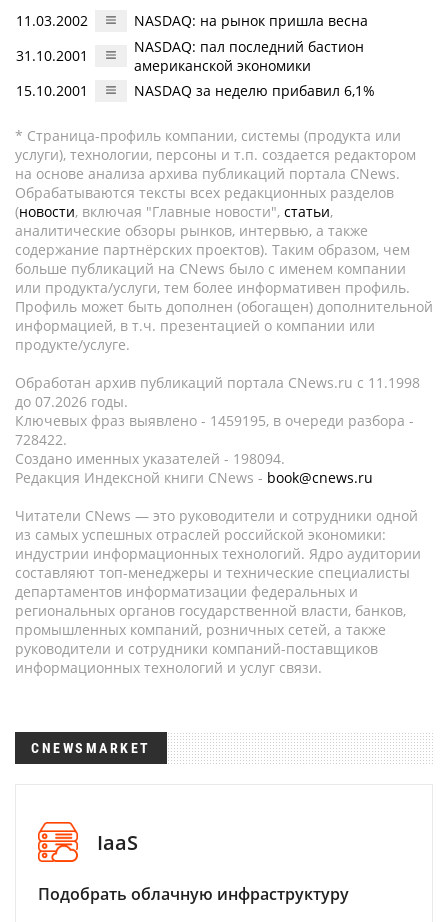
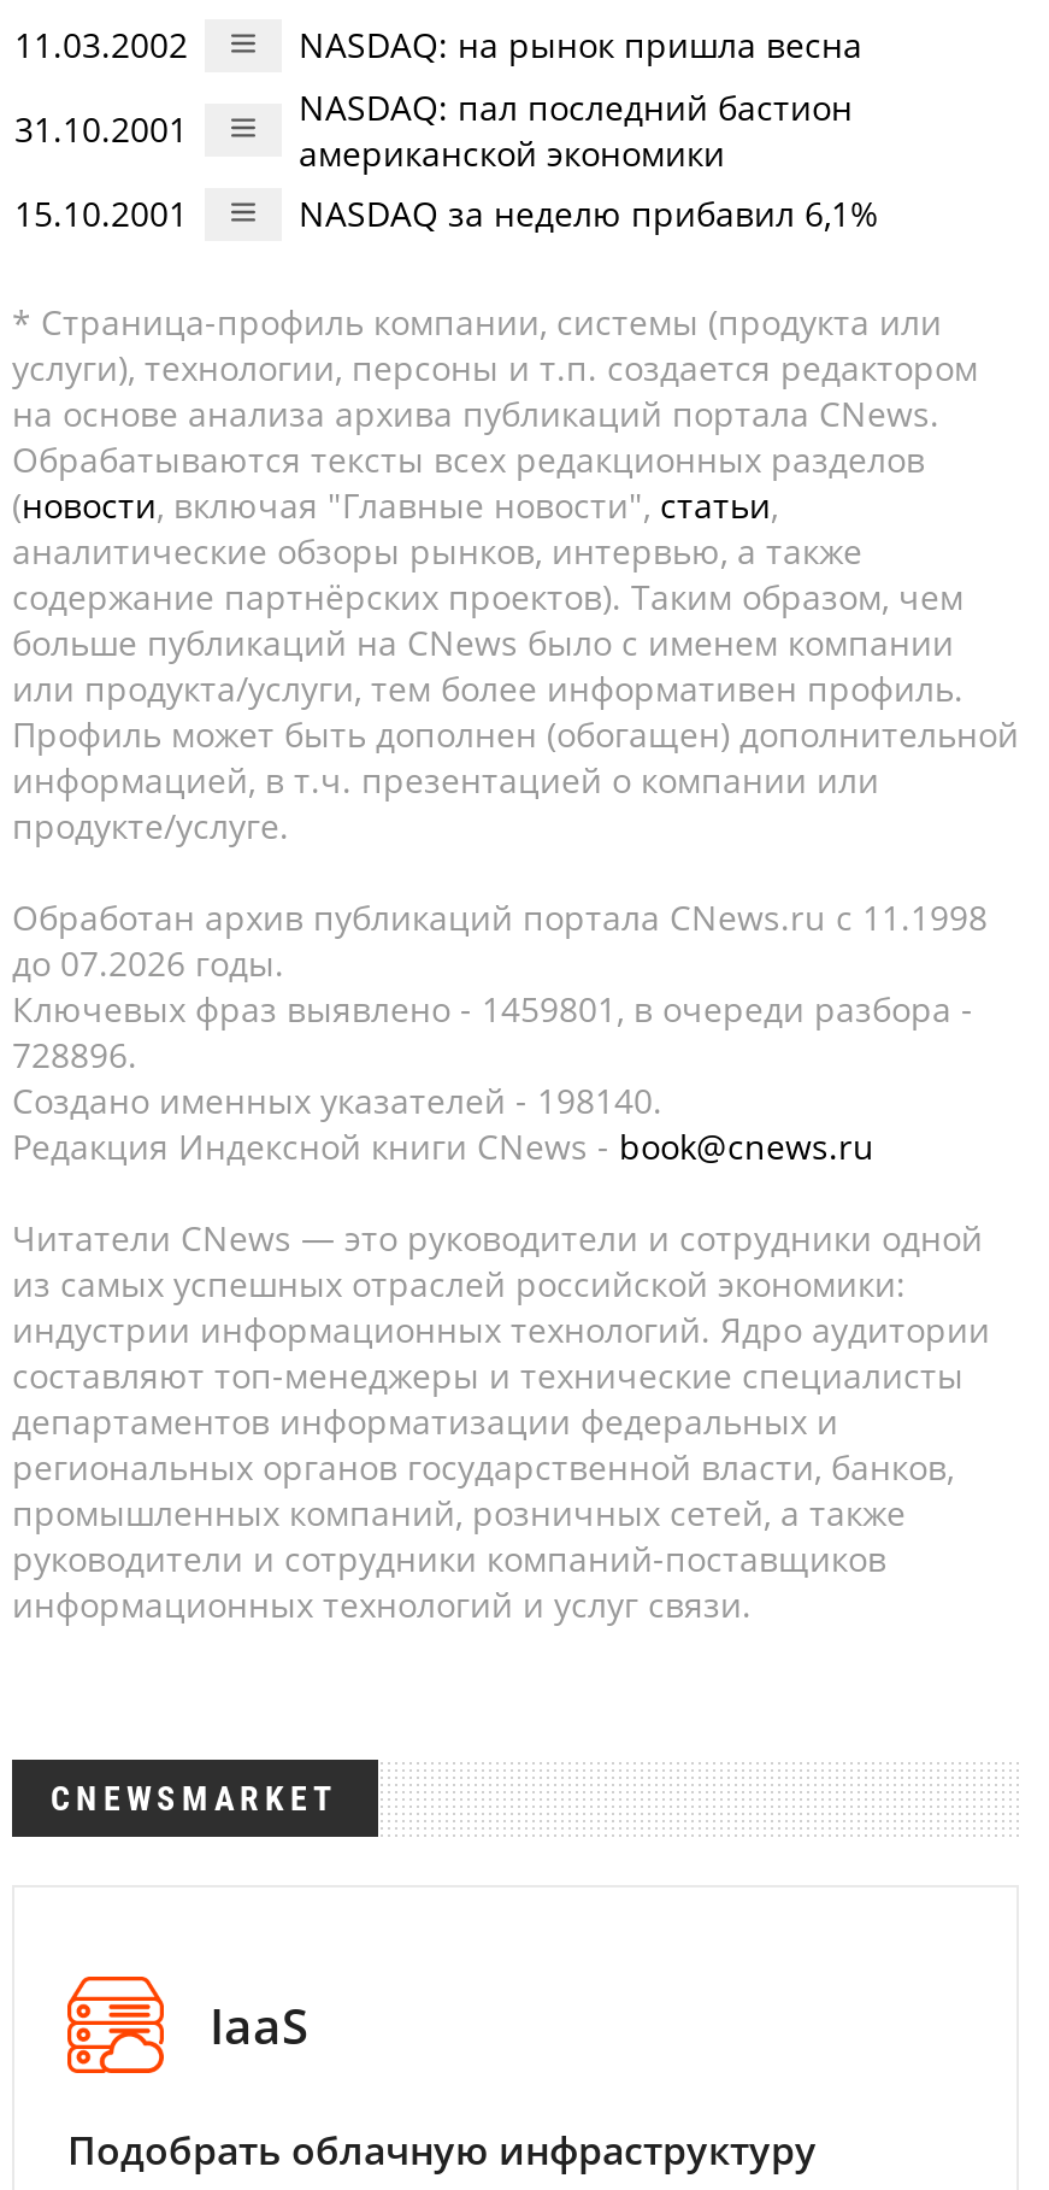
- Ключевых фраз выявлено - 1459195, в очереди разбора -
+ Ключевых фраз выявлено - 1459801, в очереди разбора -

- 728422.
+ 728896.

- Создано именных указателей - 198094.
+ Создано именных указателей - 198140.
